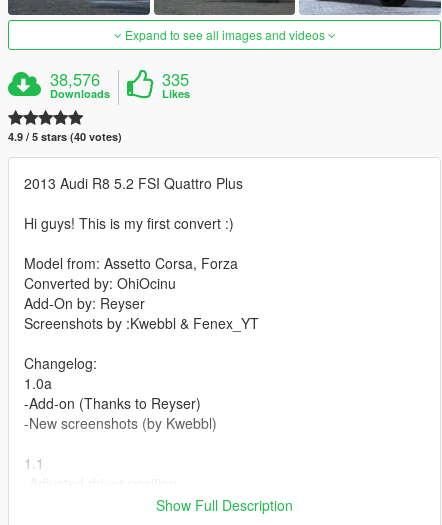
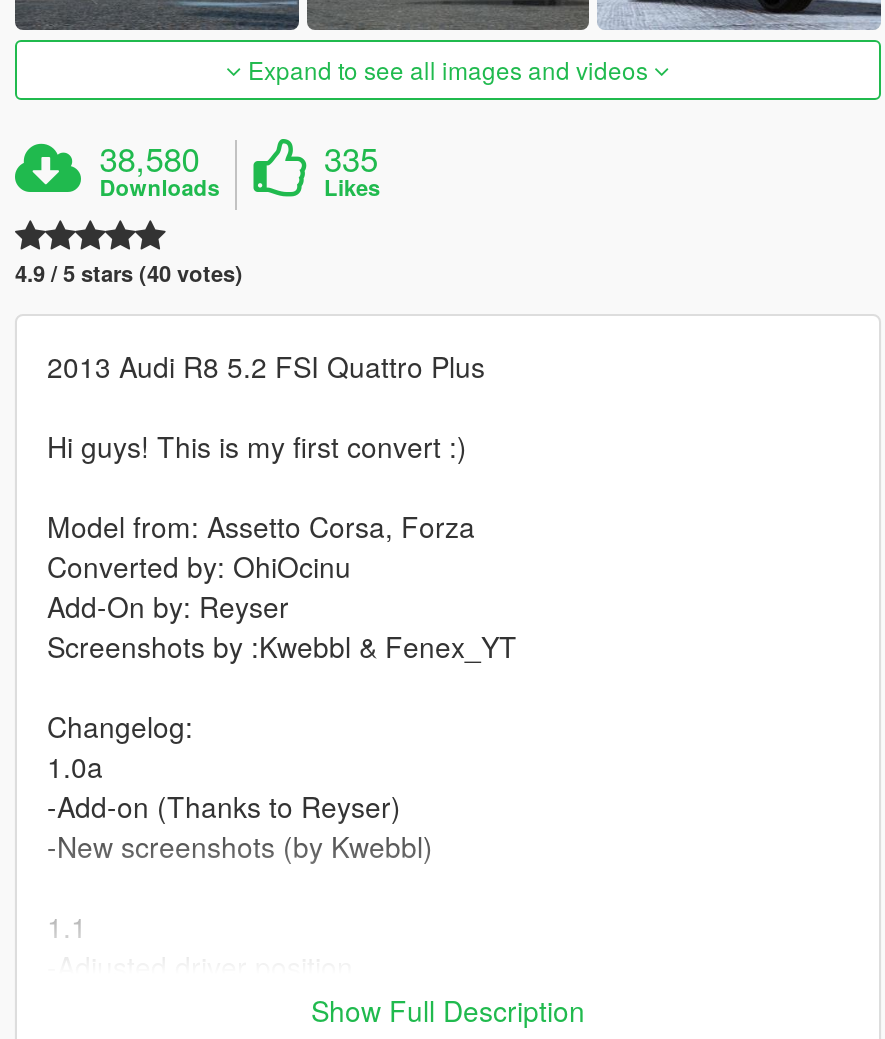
- 38,576
+ 38,580
